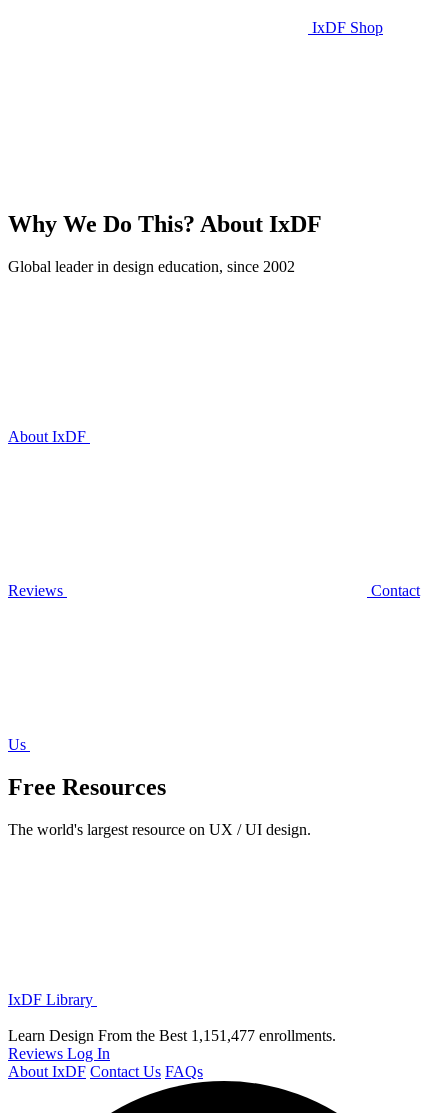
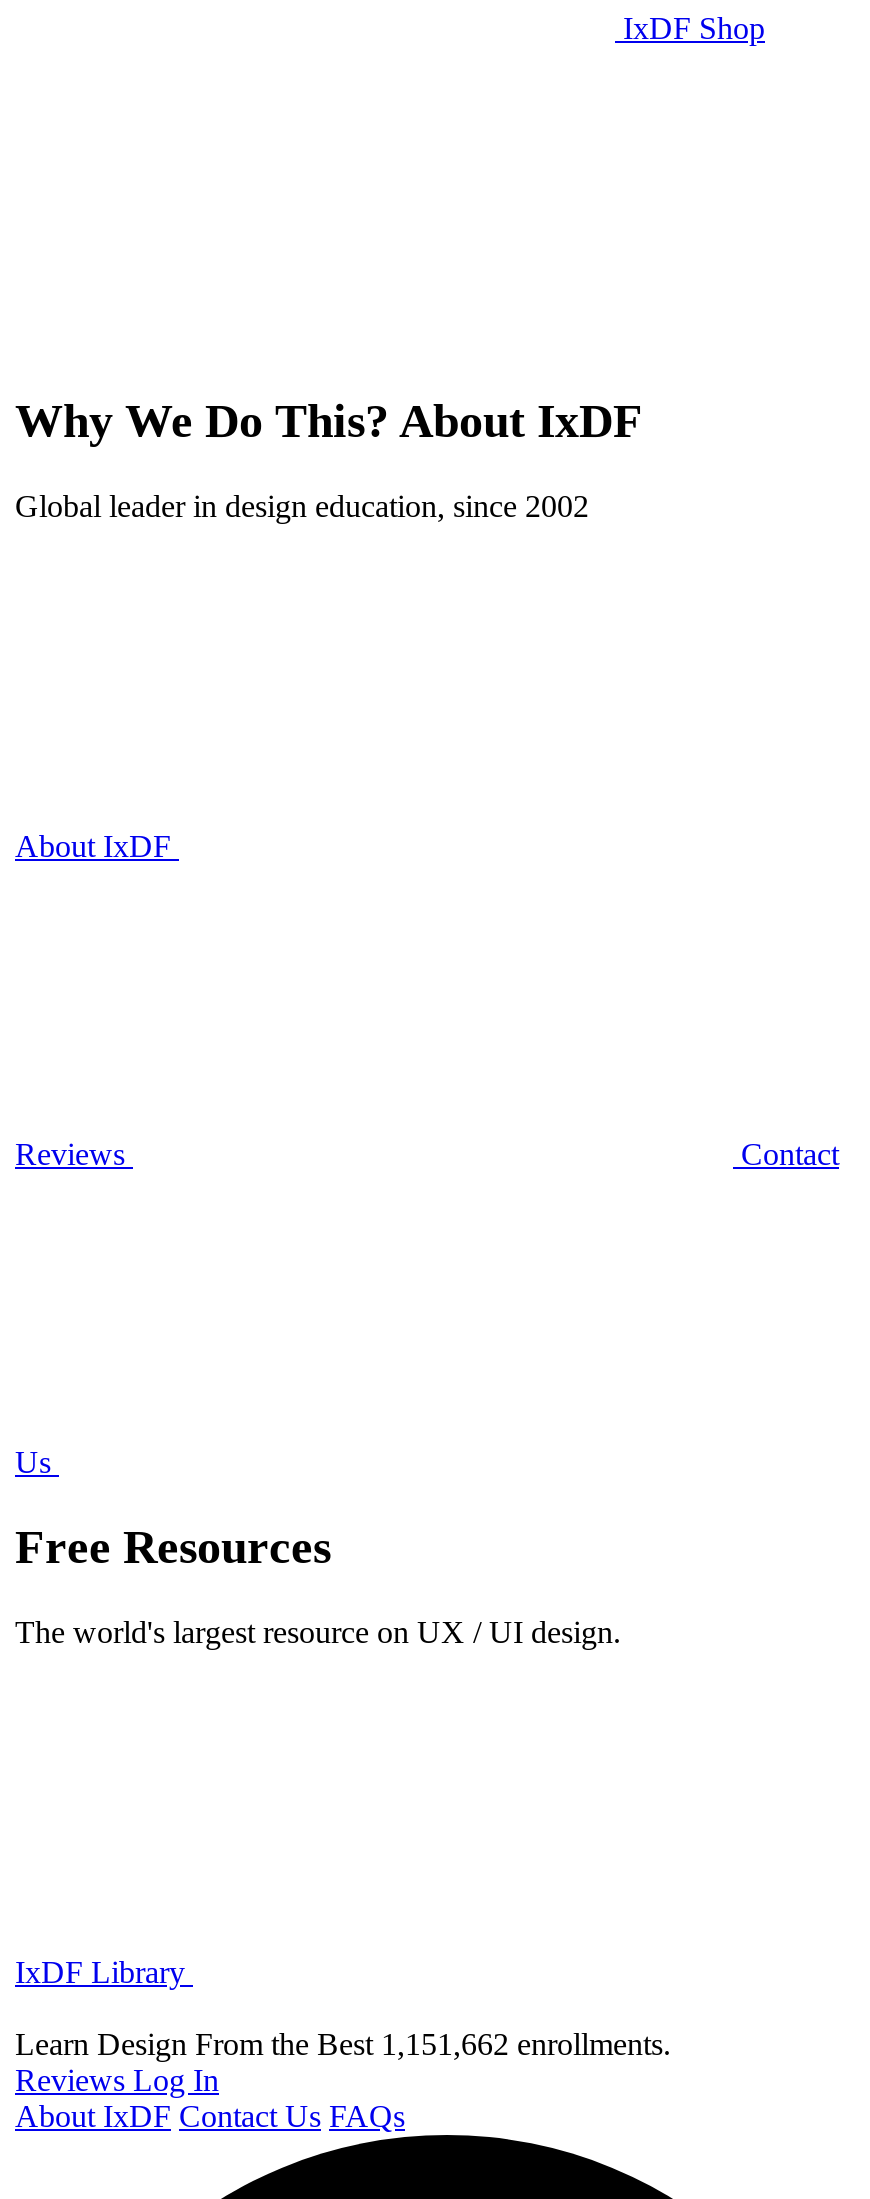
- Learn Design From the Best 1,151,477 enrollments.
+ Learn Design From the Best 1,151,662 enrollments.
